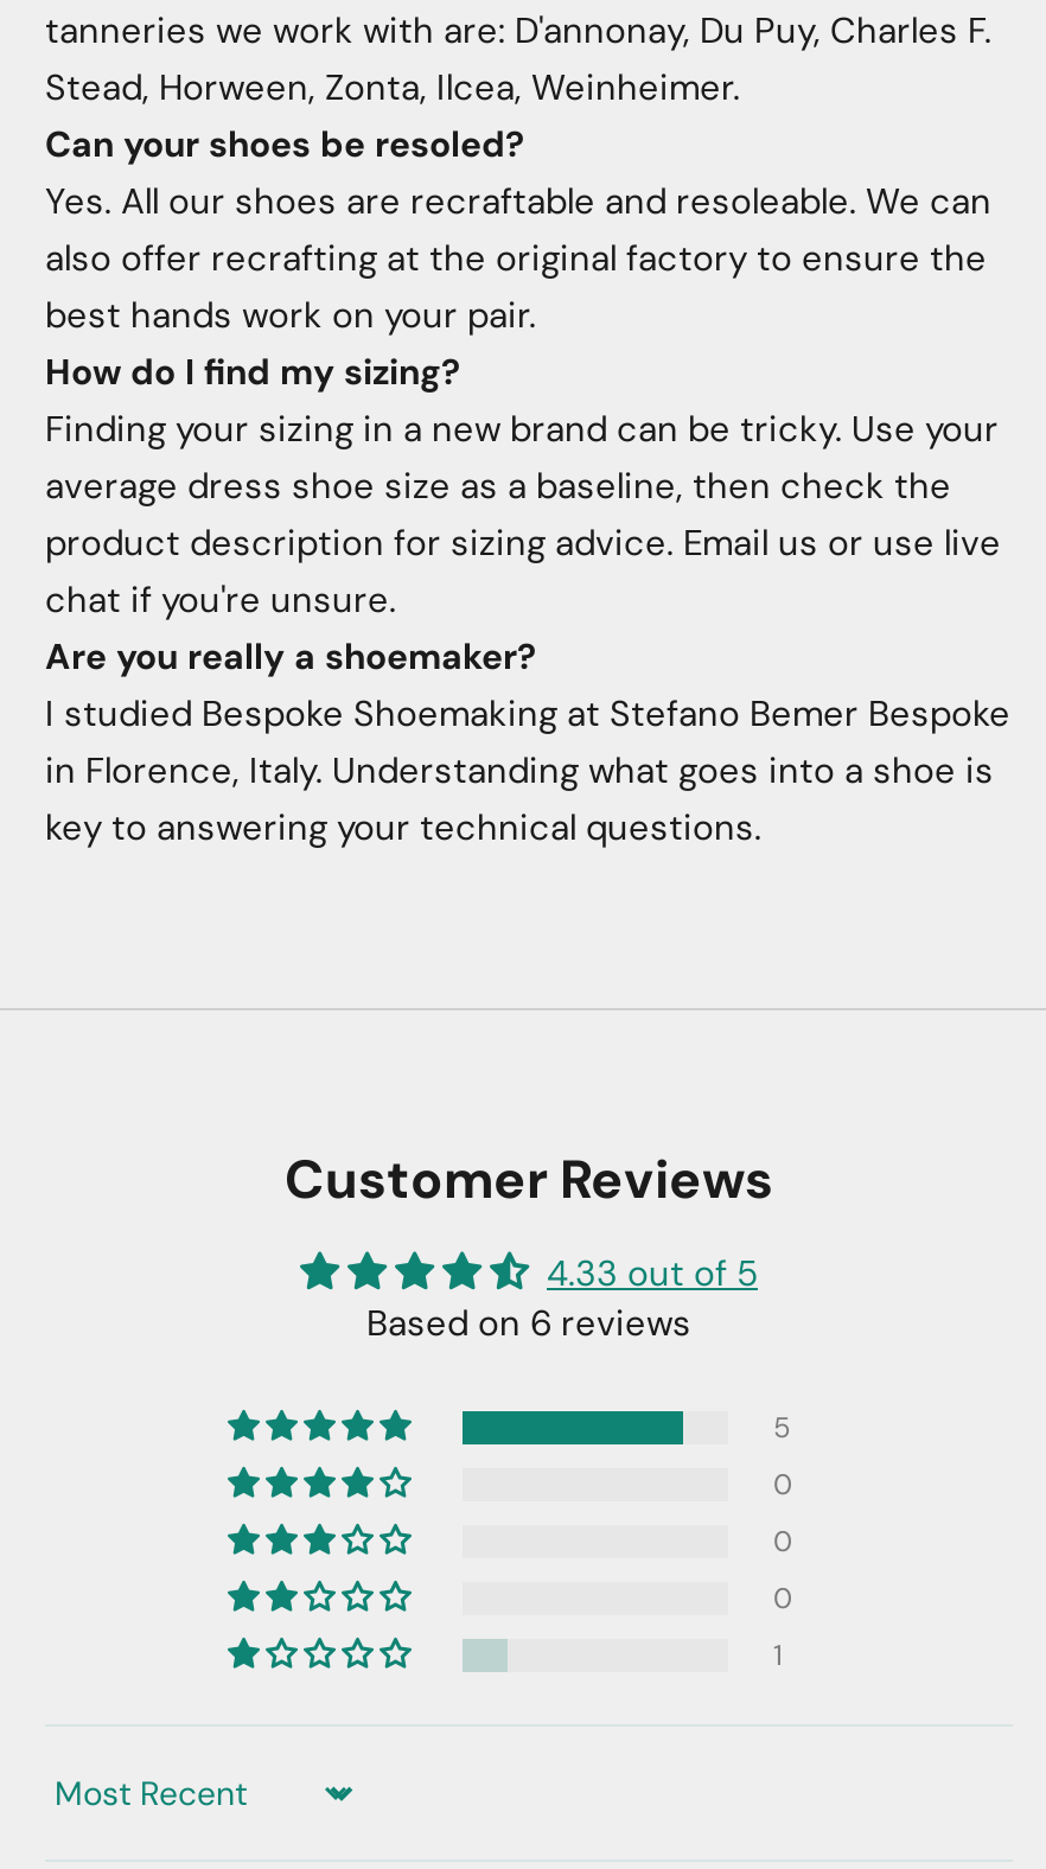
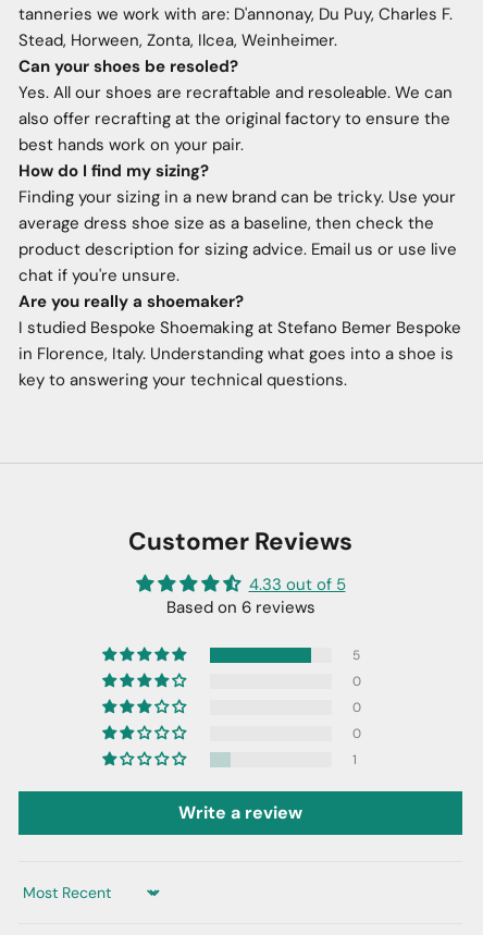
+ Write a review
